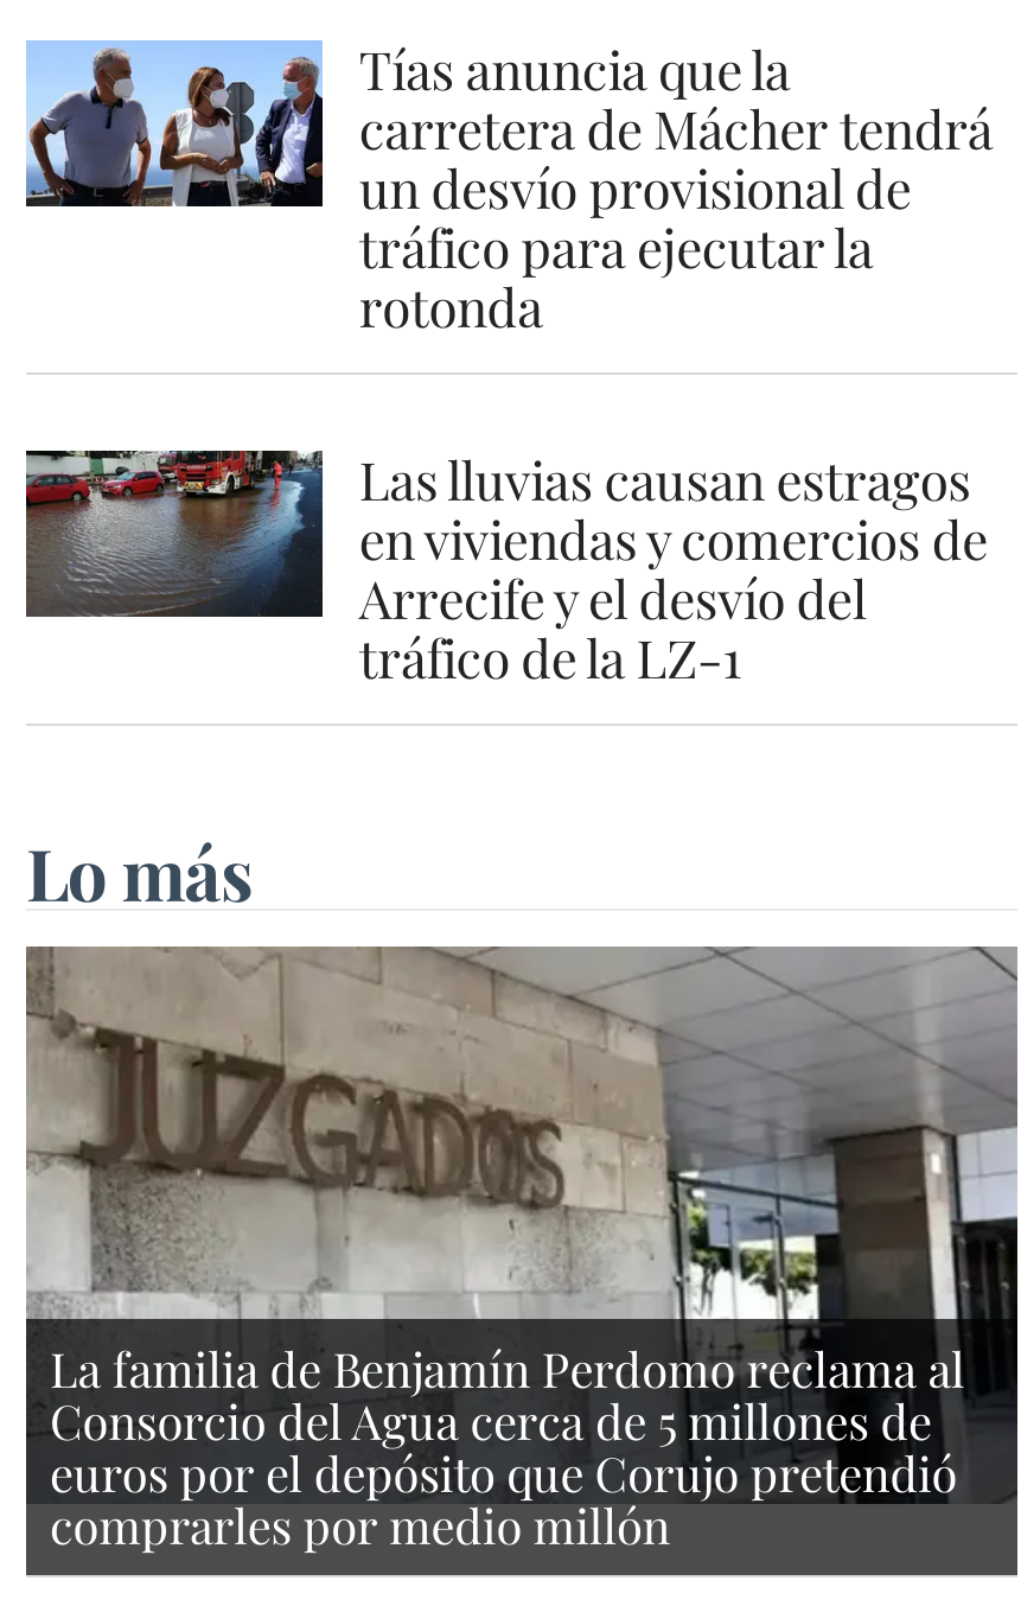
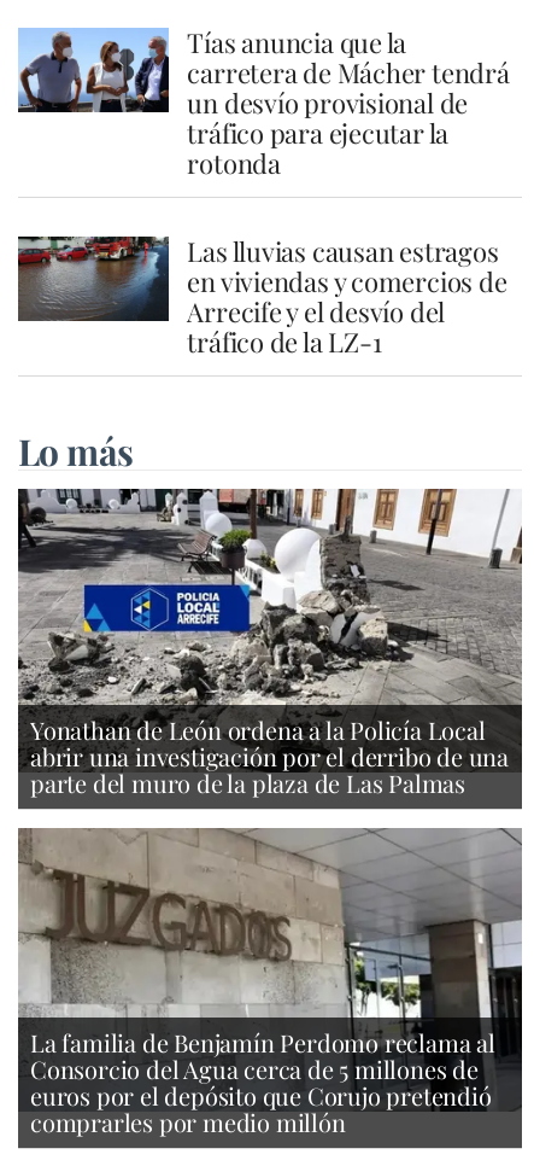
+ [image]
+ Yonathan de León ordena a la Policía Local
+ abrir una investigación por el derribo de una
+ parte del muro de la plaza de Las Palmas
